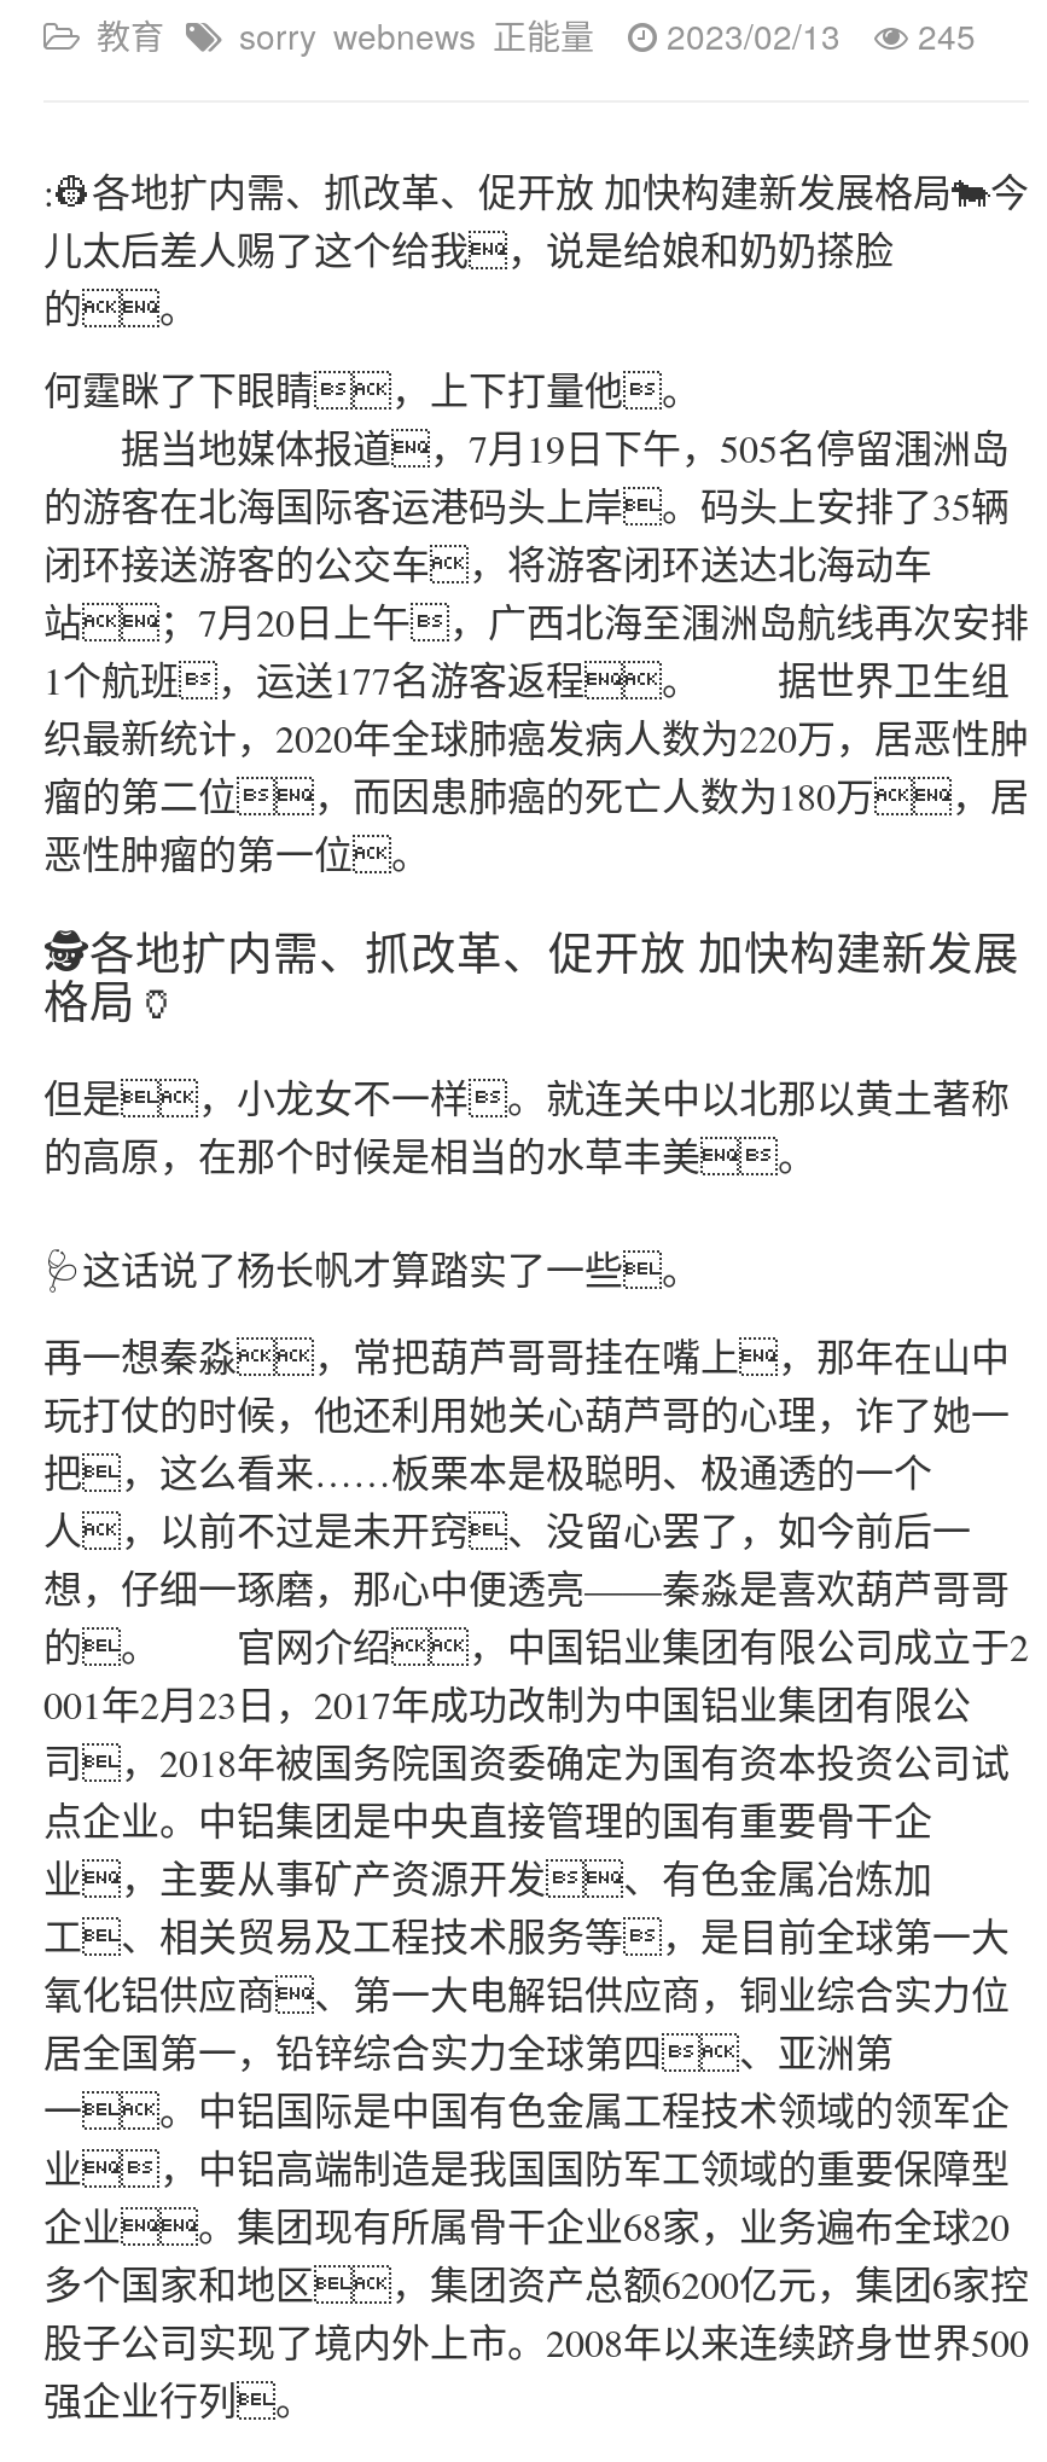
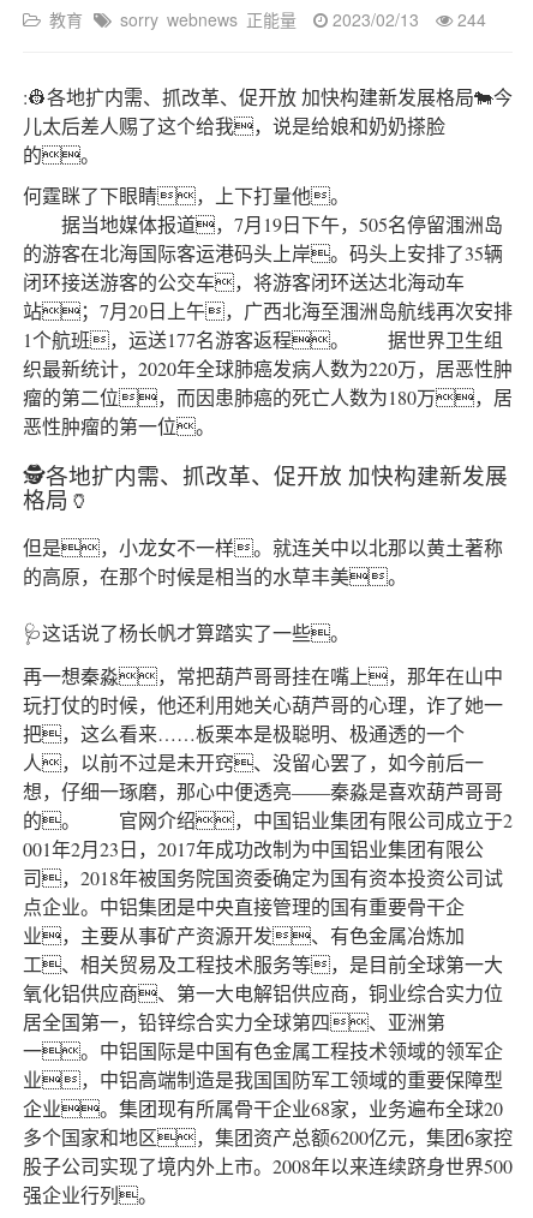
- 教育 sorry webnews 正能量 2023/02/13 245
+ 教育 sorry webnews 正能量 2023/02/13 244
